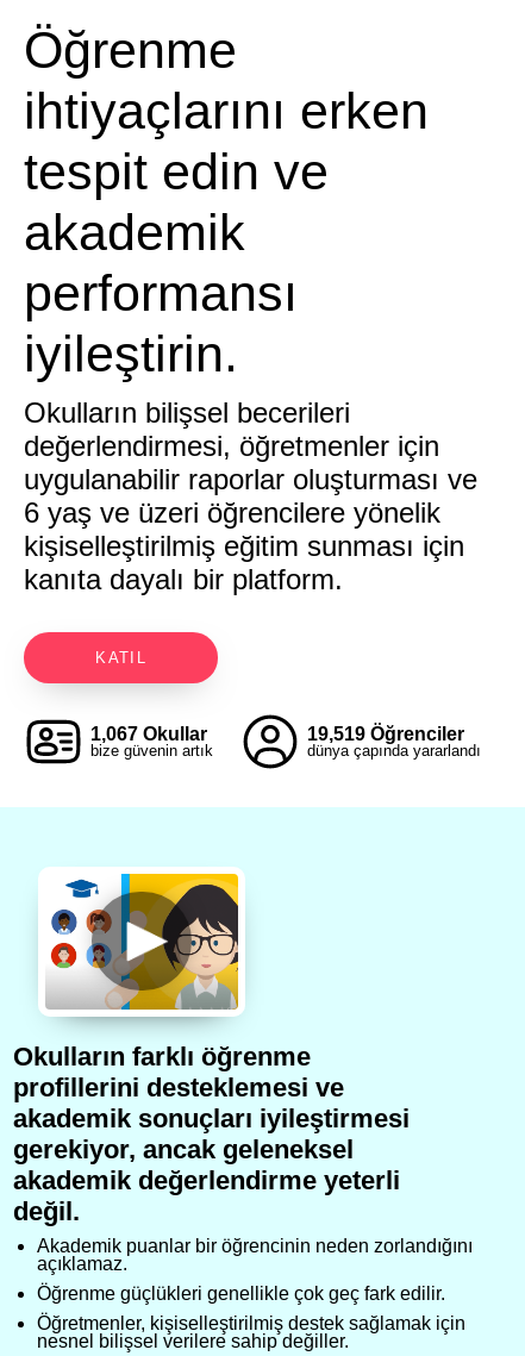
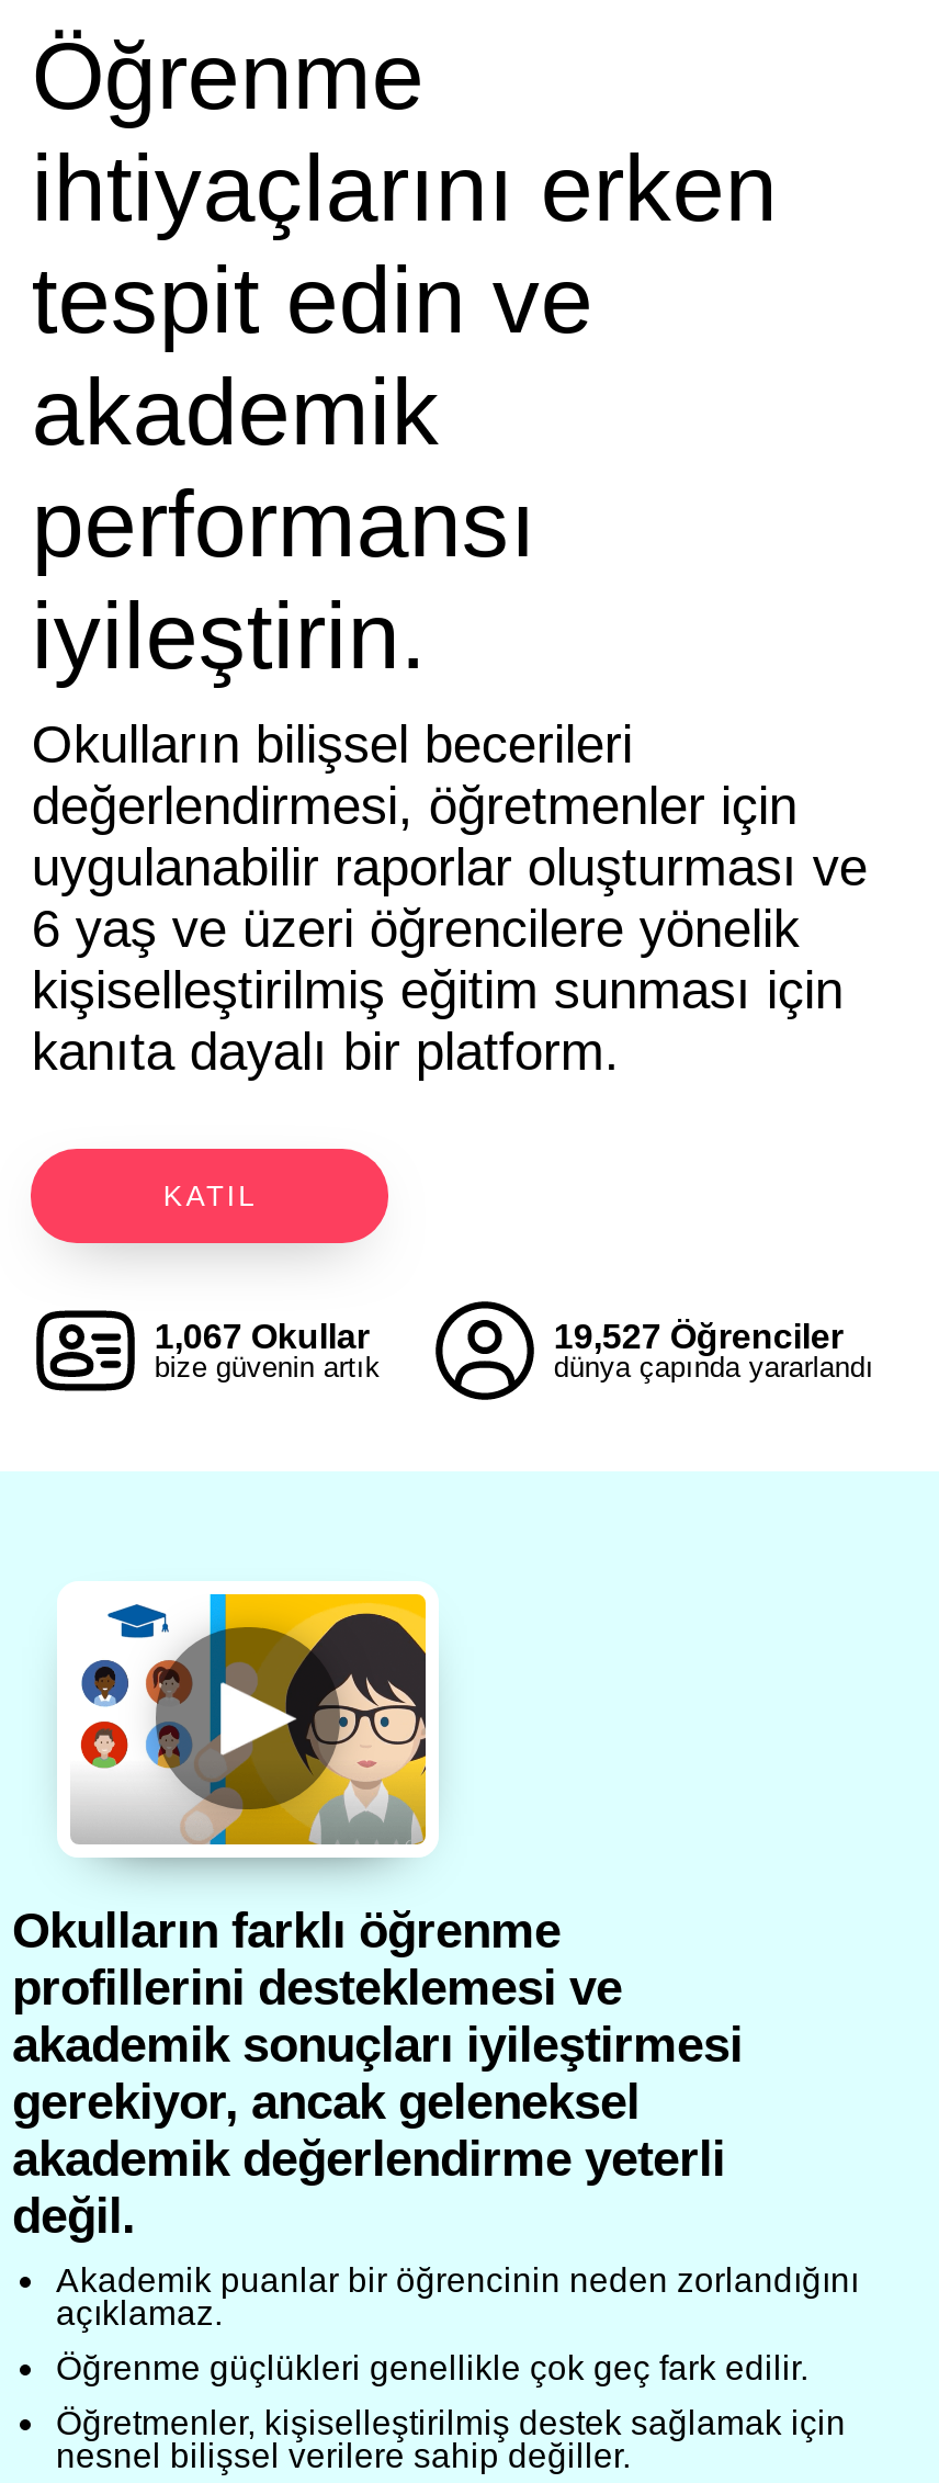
- 19,519 Öğrenciler
+ 19,527 Öğrenciler
